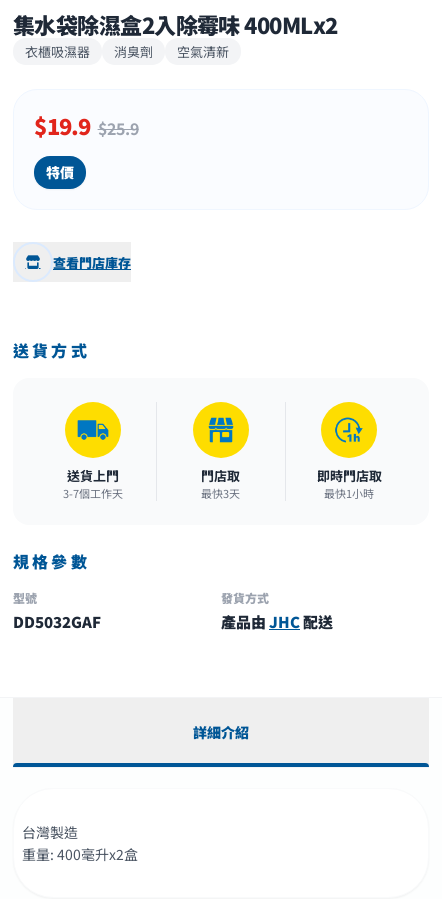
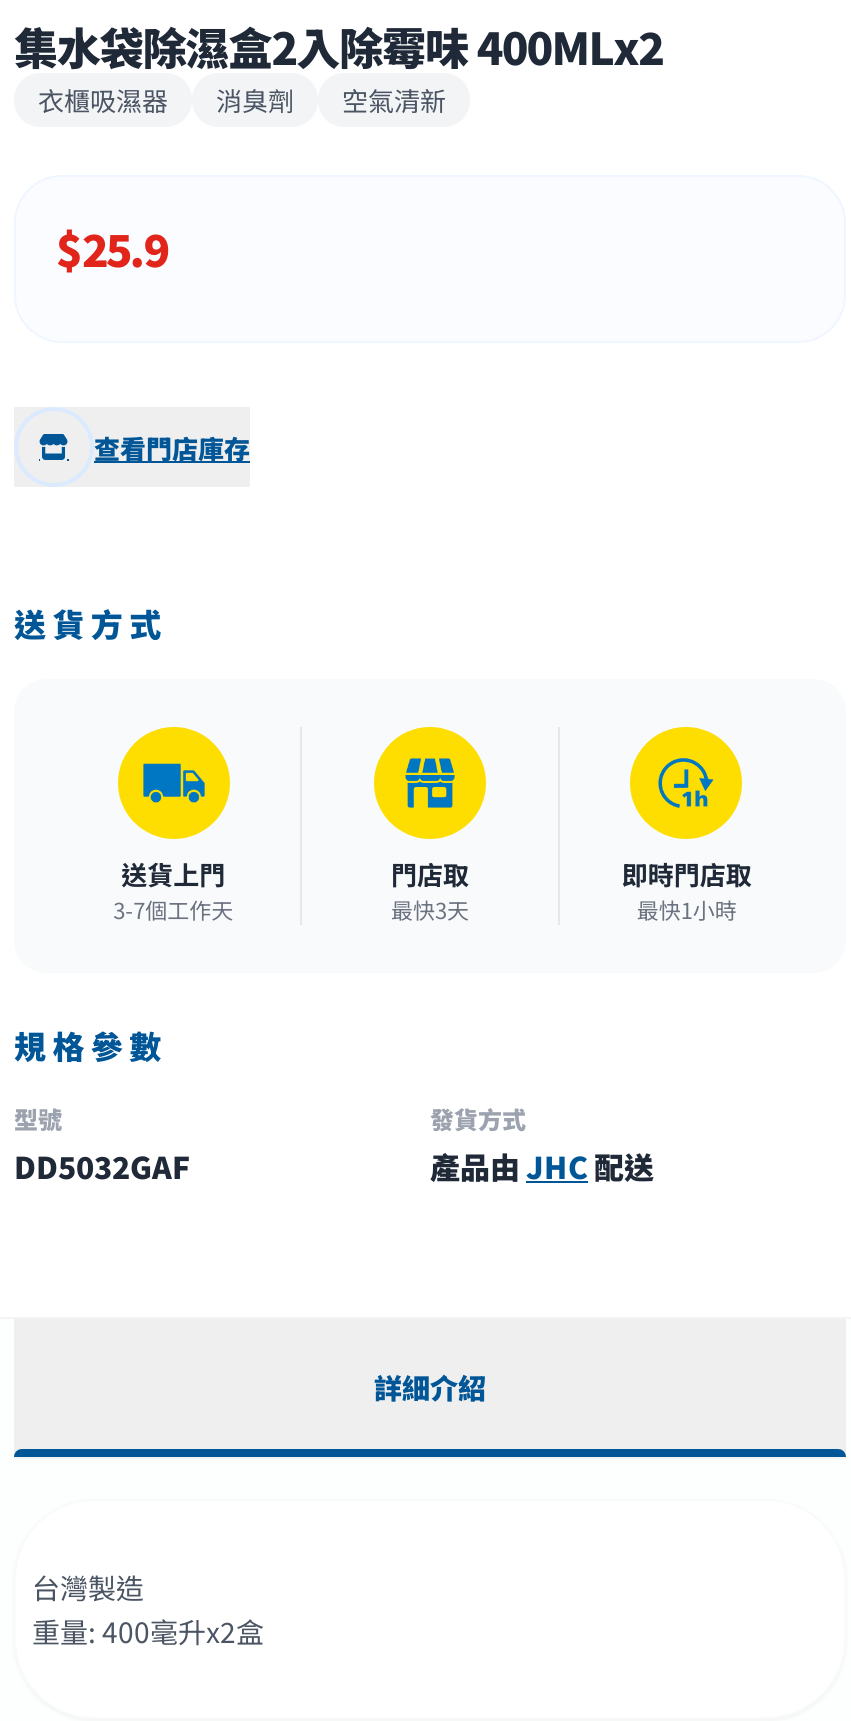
- $19.9 $25.9
- 特價
+ $25.9
